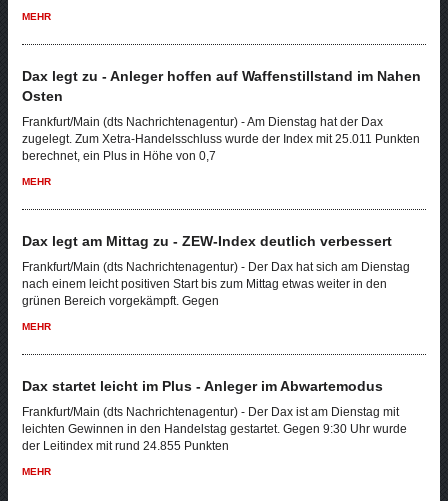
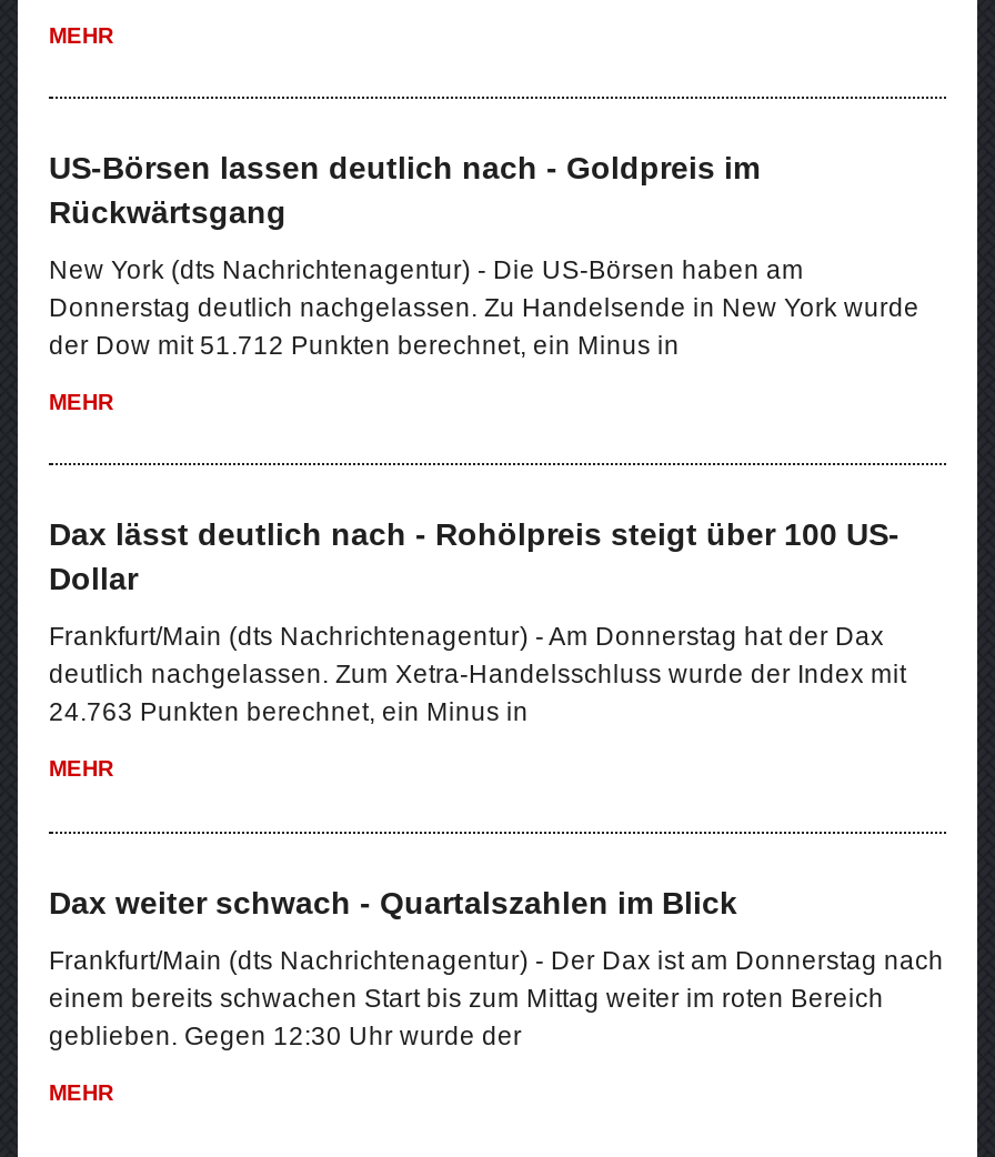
- Dax legt zu - Anleger hoffen auf Waffenstillstand im Nahen
- Osten
+ US-Börsen lassen deutlich nach - Goldpreis im
+ Rückwärtsgang

- Frankfurt/Main (dts Nachrichtenagentur) - Am Dienstag hat der Dax
- zugelegt. Zum Xetra-Handelsschluss wurde der Index mit 25.011 Punkten
- berechnet, ein Plus in Höhe von 0,7
+ New York (dts Nachrichtenagentur) - Die US-Börsen haben am
+ Donnerstag deutlich nachgelassen. Zu Handelsende in New York wurde
+ der Dow mit 51.712 Punkten berechnet, ein Minus in

- Dax legt am Mittag zu - ZEW-Index deutlich verbessert
+ Dax lässt deutlich nach - Rohölpreis steigt über 100 US-
+ Dollar

- Frankfurt/Main (dts Nachrichtenagentur) - Der Dax hat sich am Dienstag
- nach einem leicht positiven Start bis zum Mittag etwas weiter in den
- grünen Bereich vorgekämpft. Gegen
+ Frankfurt/Main (dts Nachrichtenagentur) - Am Donnerstag hat der Dax
+ deutlich nachgelassen. Zum Xetra-Handelsschluss wurde der Index mit
+ 24.763 Punkten berechnet, ein Minus in

- Dax startet leicht im Plus - Anleger im Abwartemodus
+ Dax weiter schwach - Quartalszahlen im Blick

- Frankfurt/Main (dts Nachrichtenagentur) - Der Dax ist am Dienstag mit
- leichten Gewinnen in den Handelstag gestartet. Gegen 9:30 Uhr wurde
- der Leitindex mit rund 24.855 Punkten
+ Frankfurt/Main (dts Nachrichtenagentur) - Der Dax ist am Donnerstag nach
+ einem bereits schwachen Start bis zum Mittag weiter im roten Bereich
+ geblieben. Gegen 12:30 Uhr wurde der
